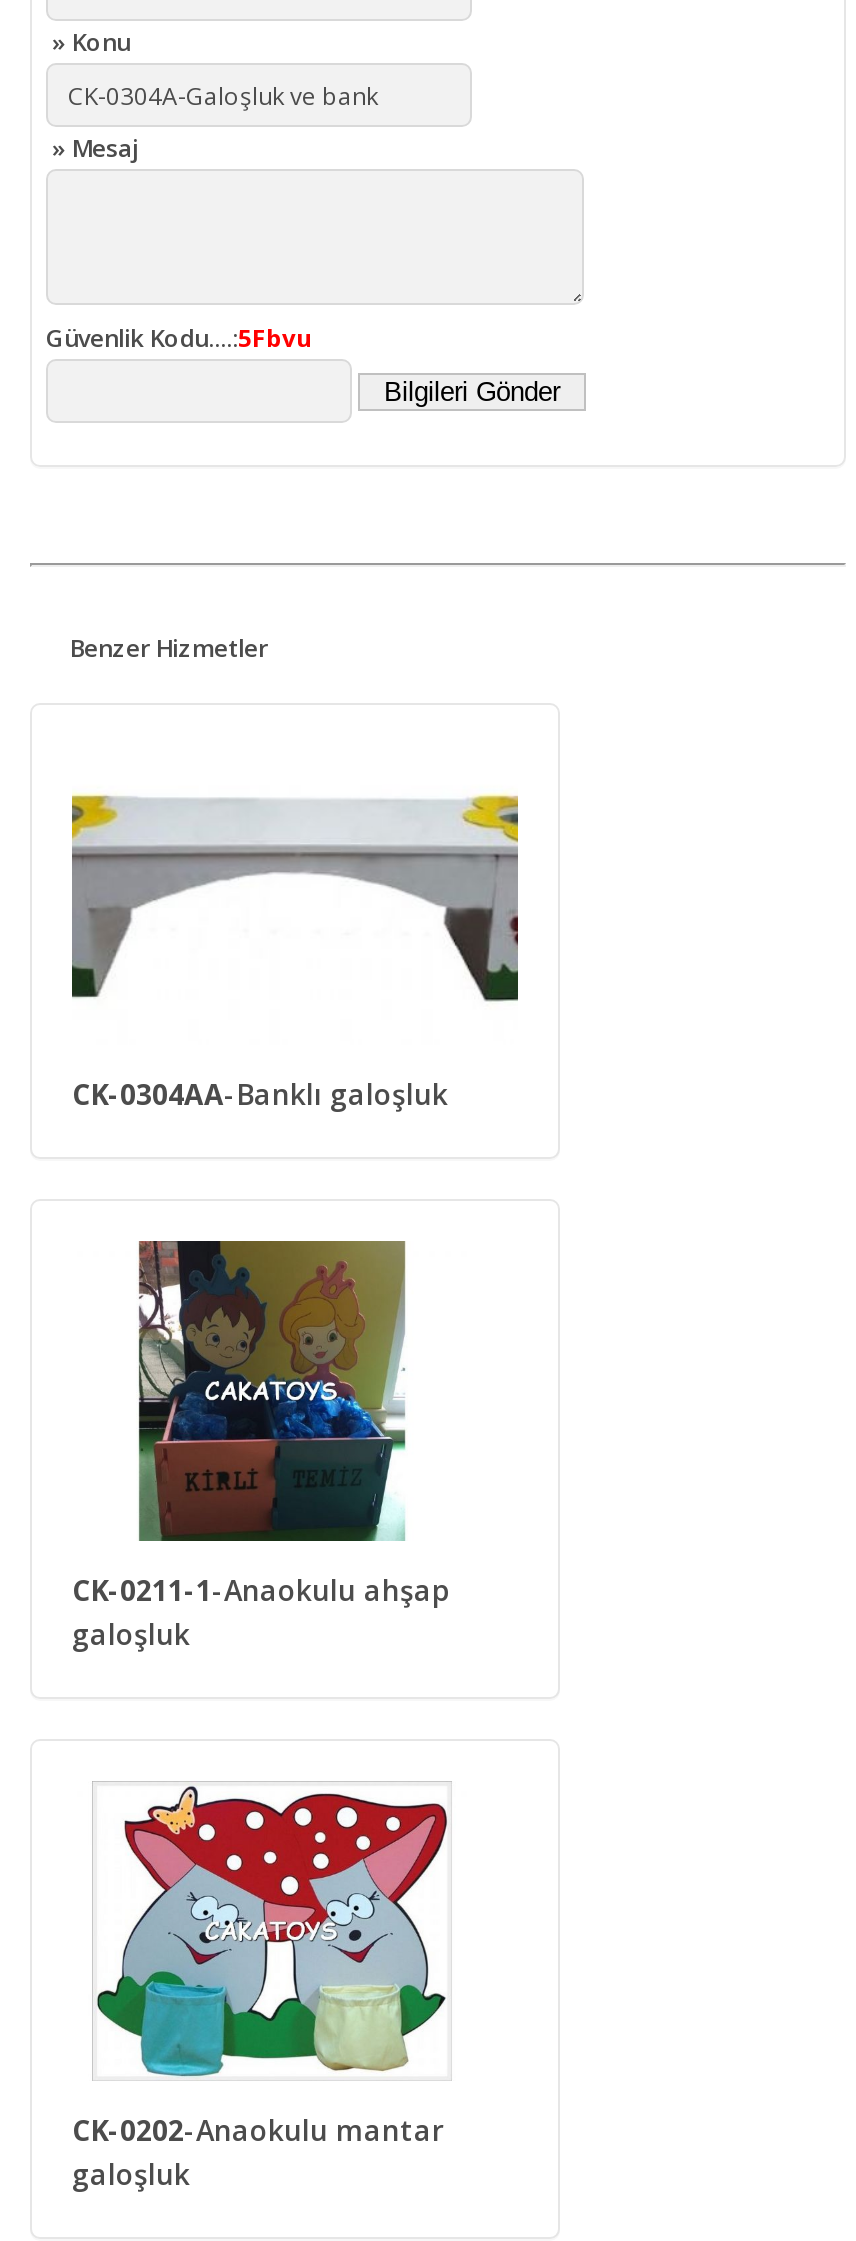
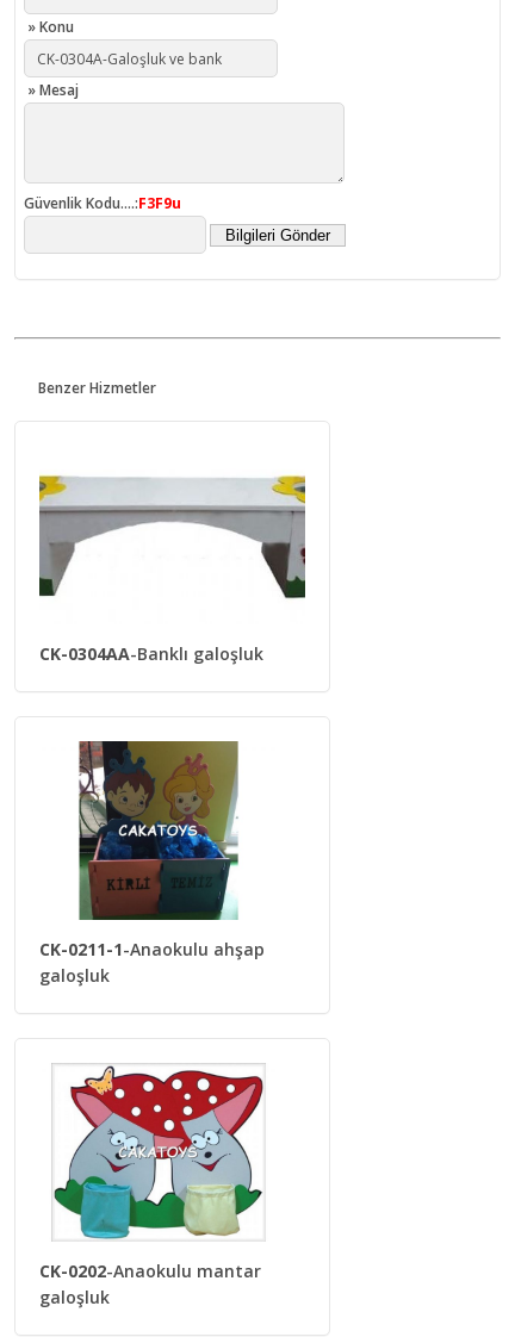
- Güvenlik Kodu....:5Fbvu
+ Güvenlik Kodu....:F3F9u
